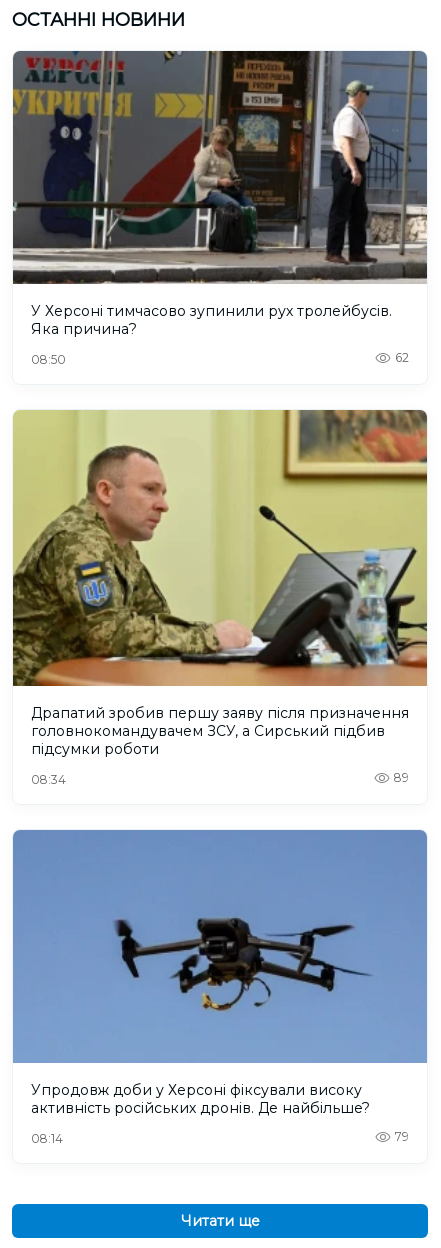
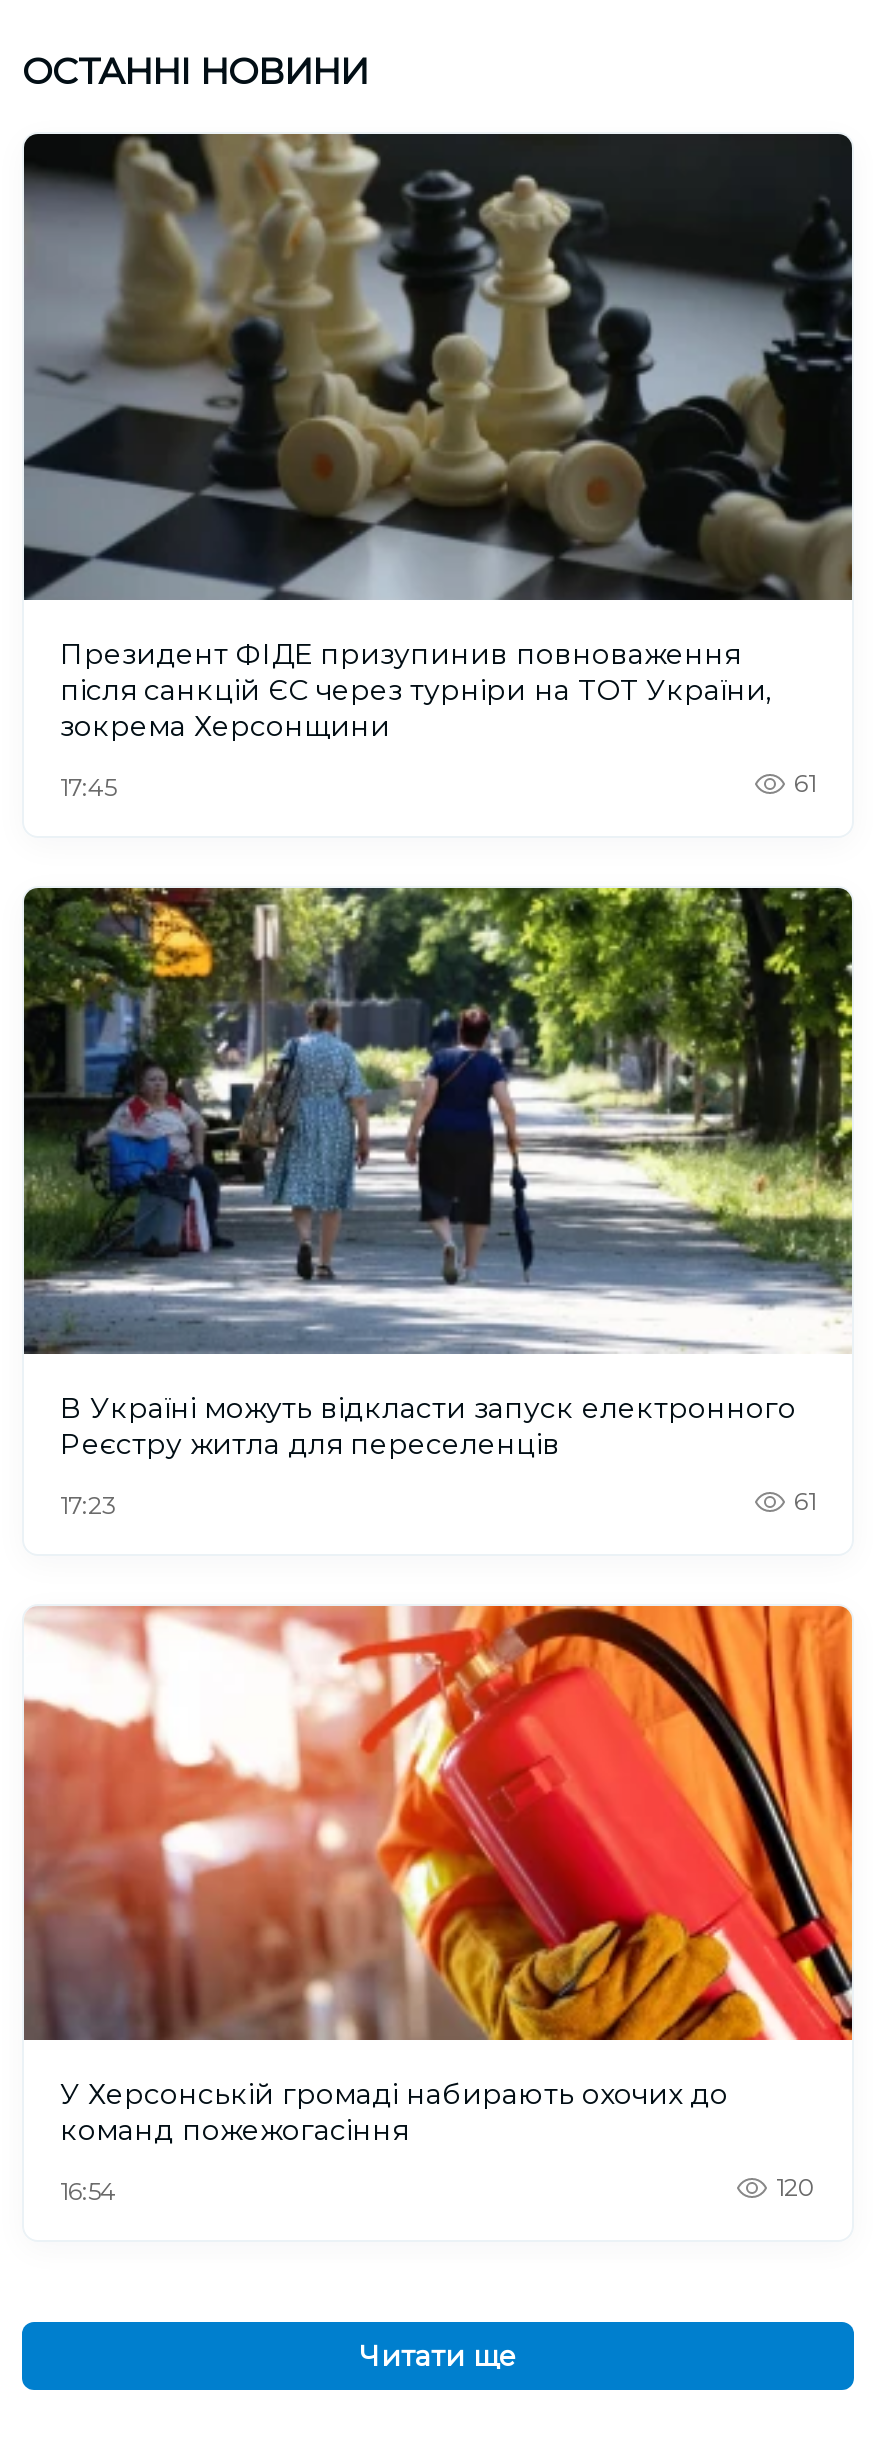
- [image]
- У Херсоні тимчасово зупинили рух тролейбусів.
- Яка причина?
+ [image]
+ Президент ФІДЕ призупинив повноваження
+ після санкцій ЄС через турніри на ТОТ України,
+ зокрема Херсонщини

- 08:50
- 62
+ 17:45
+ 61

- [image]
- Драпатий зробив першу заяву після призначення
- головнокомандувачем ЗСУ, а Сирський підбив
- підсумки роботи
+ [image]
+ В Україні можуть відкласти запуск електронного
+ Реєстру житла для переселенців

- 08:34
- 89
+ 17:23
+ 61

- [image]
- Упродовж доби у Херсоні фіксували високу
- активність російських дронів. Де найбільше?
+ [image]
+ У Херсонській громаді набирають охочих до
+ команд пожежогасіння

- 08:14
- 79
+ 16:54
+ 120
